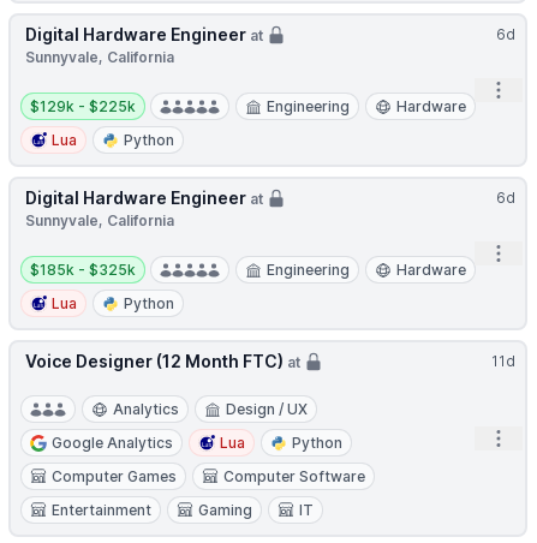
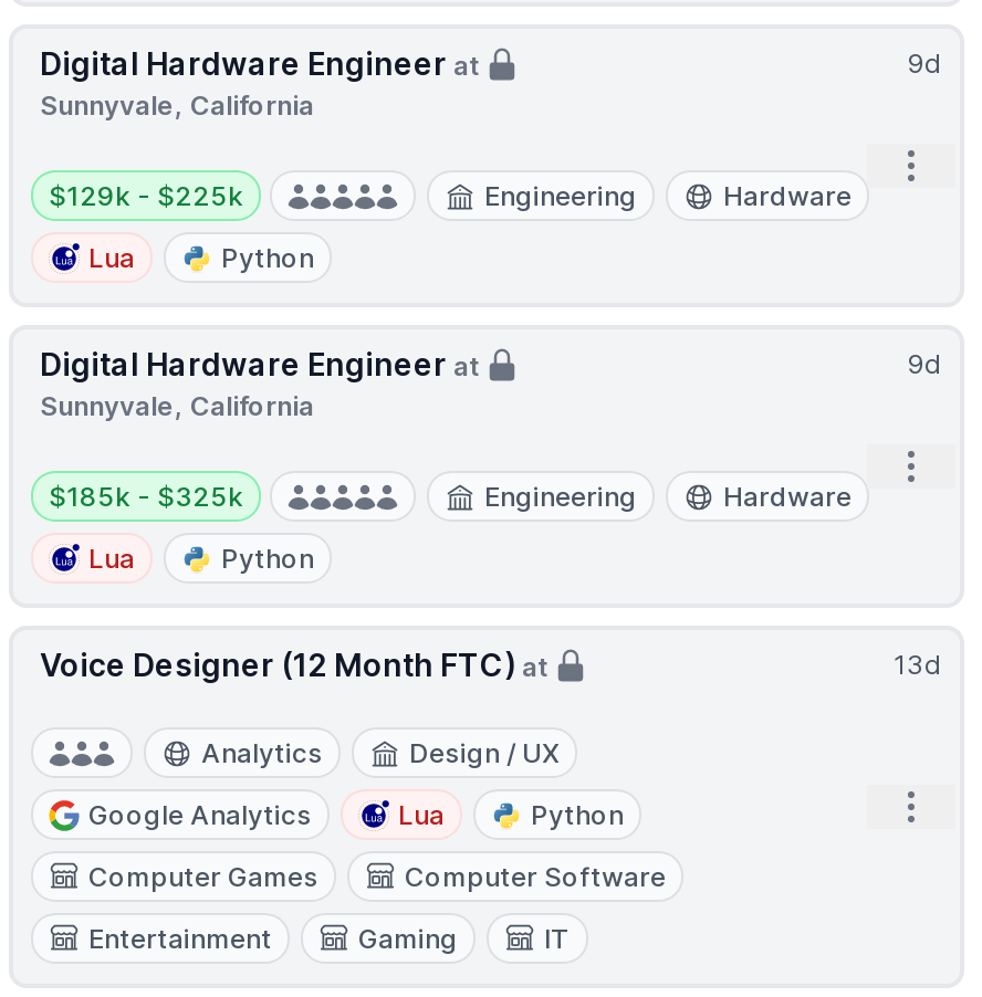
- 6d
+ 9d

- 6d
+ 9d

- 11d
+ 13d
